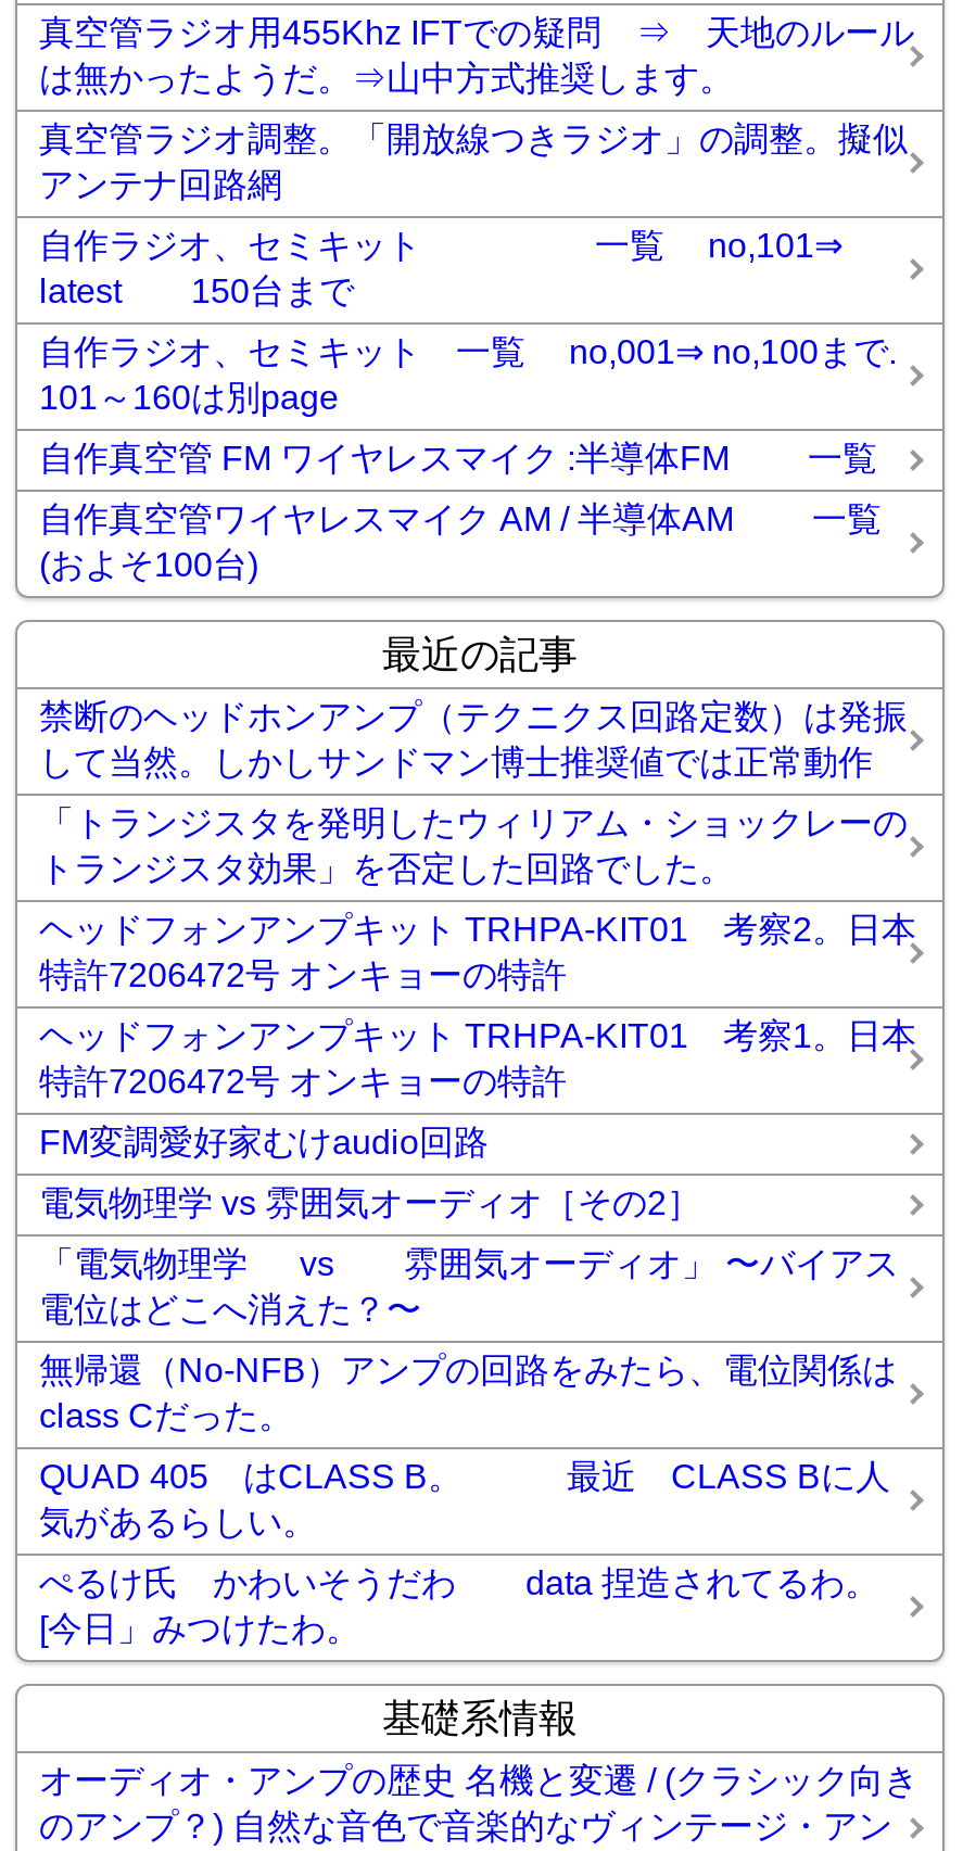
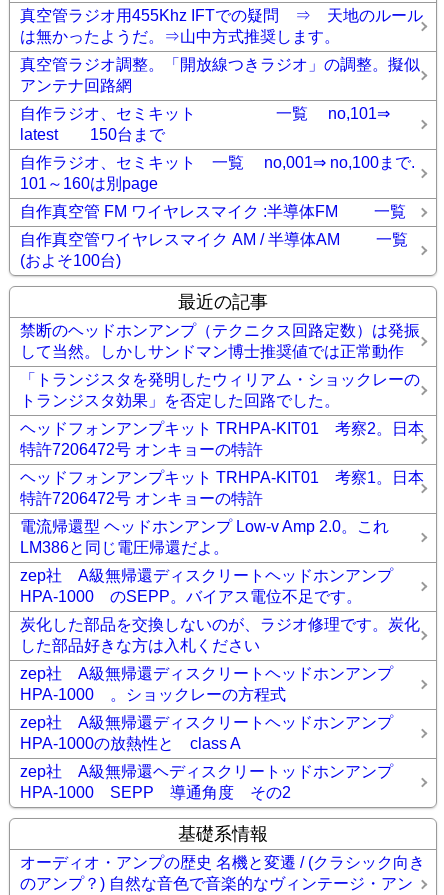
- FM変調愛好家むけaudio回路
+ 電流帰還型 ヘッドホンアンプ Low-v Amp 2.0。これ
+ LM386と同じ電圧帰還だよ。

- 電気物理学 vs 雰囲気オーディオ［その2］
+ zep社 A級無帰還ディスクリートヘッドホンアンプ
+ HPA-1000 のSEPP。バイアス電位不足です。

- 「電気物理学 vs 雰囲気オーディオ」 〜バイアス
- 電位はどこへ消えた？〜
+ 炭化した部品を交換しないのが、ラジオ修理です。炭化
+ した部品好きな方は入札ください

- 無帰還（No-NFB）アンプの回路をみたら、電位関係は
- class Cだった。
+ zep社 A級無帰還ディスクリートヘッドホンアンプ
+ HPA-1000 。ショックレーの方程式

- QUAD 405 はCLASS B。 最近 CLASS Bに人
- 気があるらしい。
+ zep社 A級無帰還ディスクリートヘッドホンアンプ
+ HPA-1000の放熱性と class A

- ぺるけ氏 かわいそうだわ data 捏造されてるわ。
- [今日」みつけたわ。
+ zep社 A級無帰還ヘディスクリートッドホンアンプ
+ HPA-1000 SEPP 導通角度 その2
